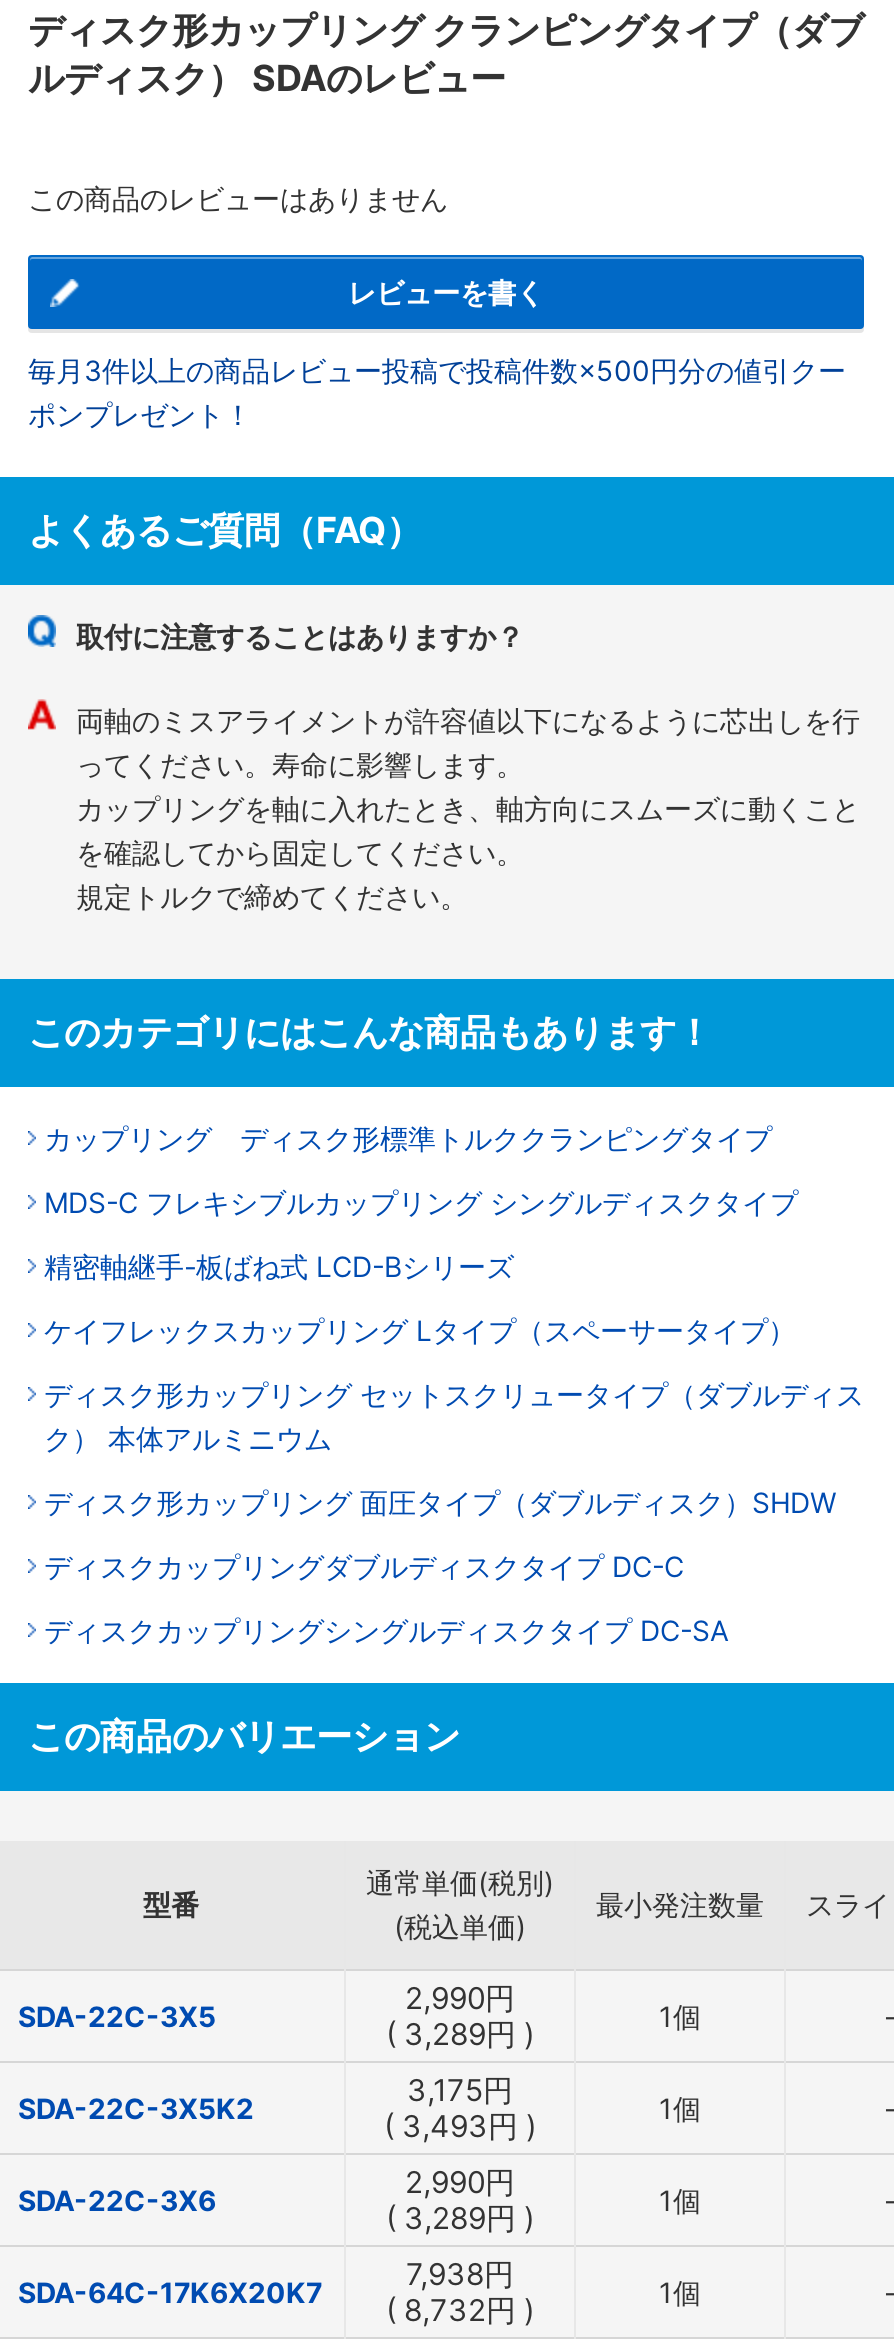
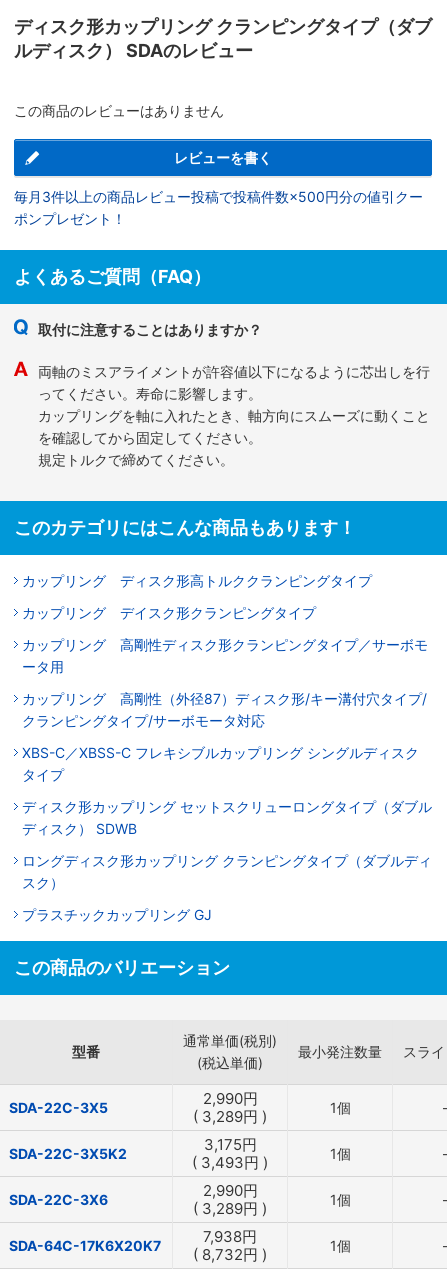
- カップリング ディスク形標準トルククランピングタイプ
+ カップリング ディスク形高トルククランピングタイプ

- MDS-C フレキシブルカップリング シングルディスクタイプ
+ カップリング デイスク形クランピングタイプ

- 精密軸継手-板ばね式 LCD-Bシリーズ
+ カップリング 高剛性ディスク形クランピングタイプ／サーボモ
+ ータ用

- ケイフレックスカップリング Lタイプ（スペーサータイプ）
+ カップリング 高剛性（外径87）ディスク形/キー溝付穴タイプ/
+ クランピングタイプ/サーボモータ対応

- ディスク形カップリング セットスクリュータイプ（ダブルディス
- ク） 本体アルミニウム
+ XBS-C／XBSS-C フレキシブルカップリング シングルディスク
+ タイプ

- ディスク形カップリング 面圧タイプ（ダブルディスク）SHDW
+ ディスク形カップリング セットスクリューロングタイプ（ダブル
+ ディスク） SDWB

- ディスクカップリングダブルディスクタイプ DC-C
+ ロングディスク形カップリング クランピングタイプ（ダブルディ
+ スク）

- ディスクカップリングシングルディスクタイプ DC-SA
+ プラスチックカップリング GJ
